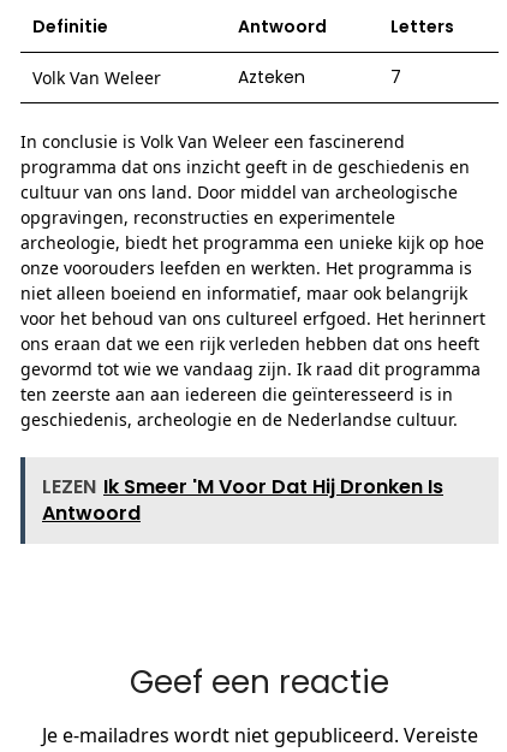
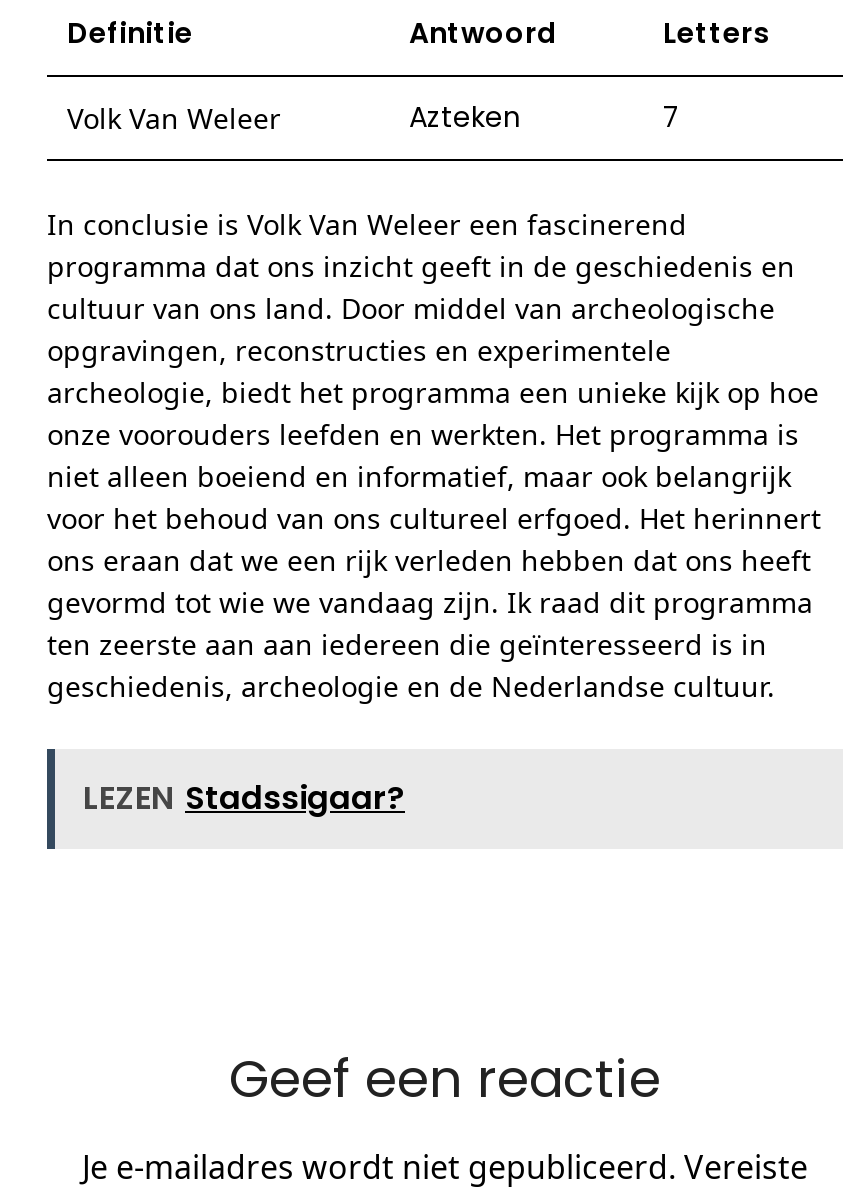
- LEZEN Ik Smeer 'M Voor Dat Hij Dronken Is
- Antwoord
+ LEZEN Stadssigaar?
